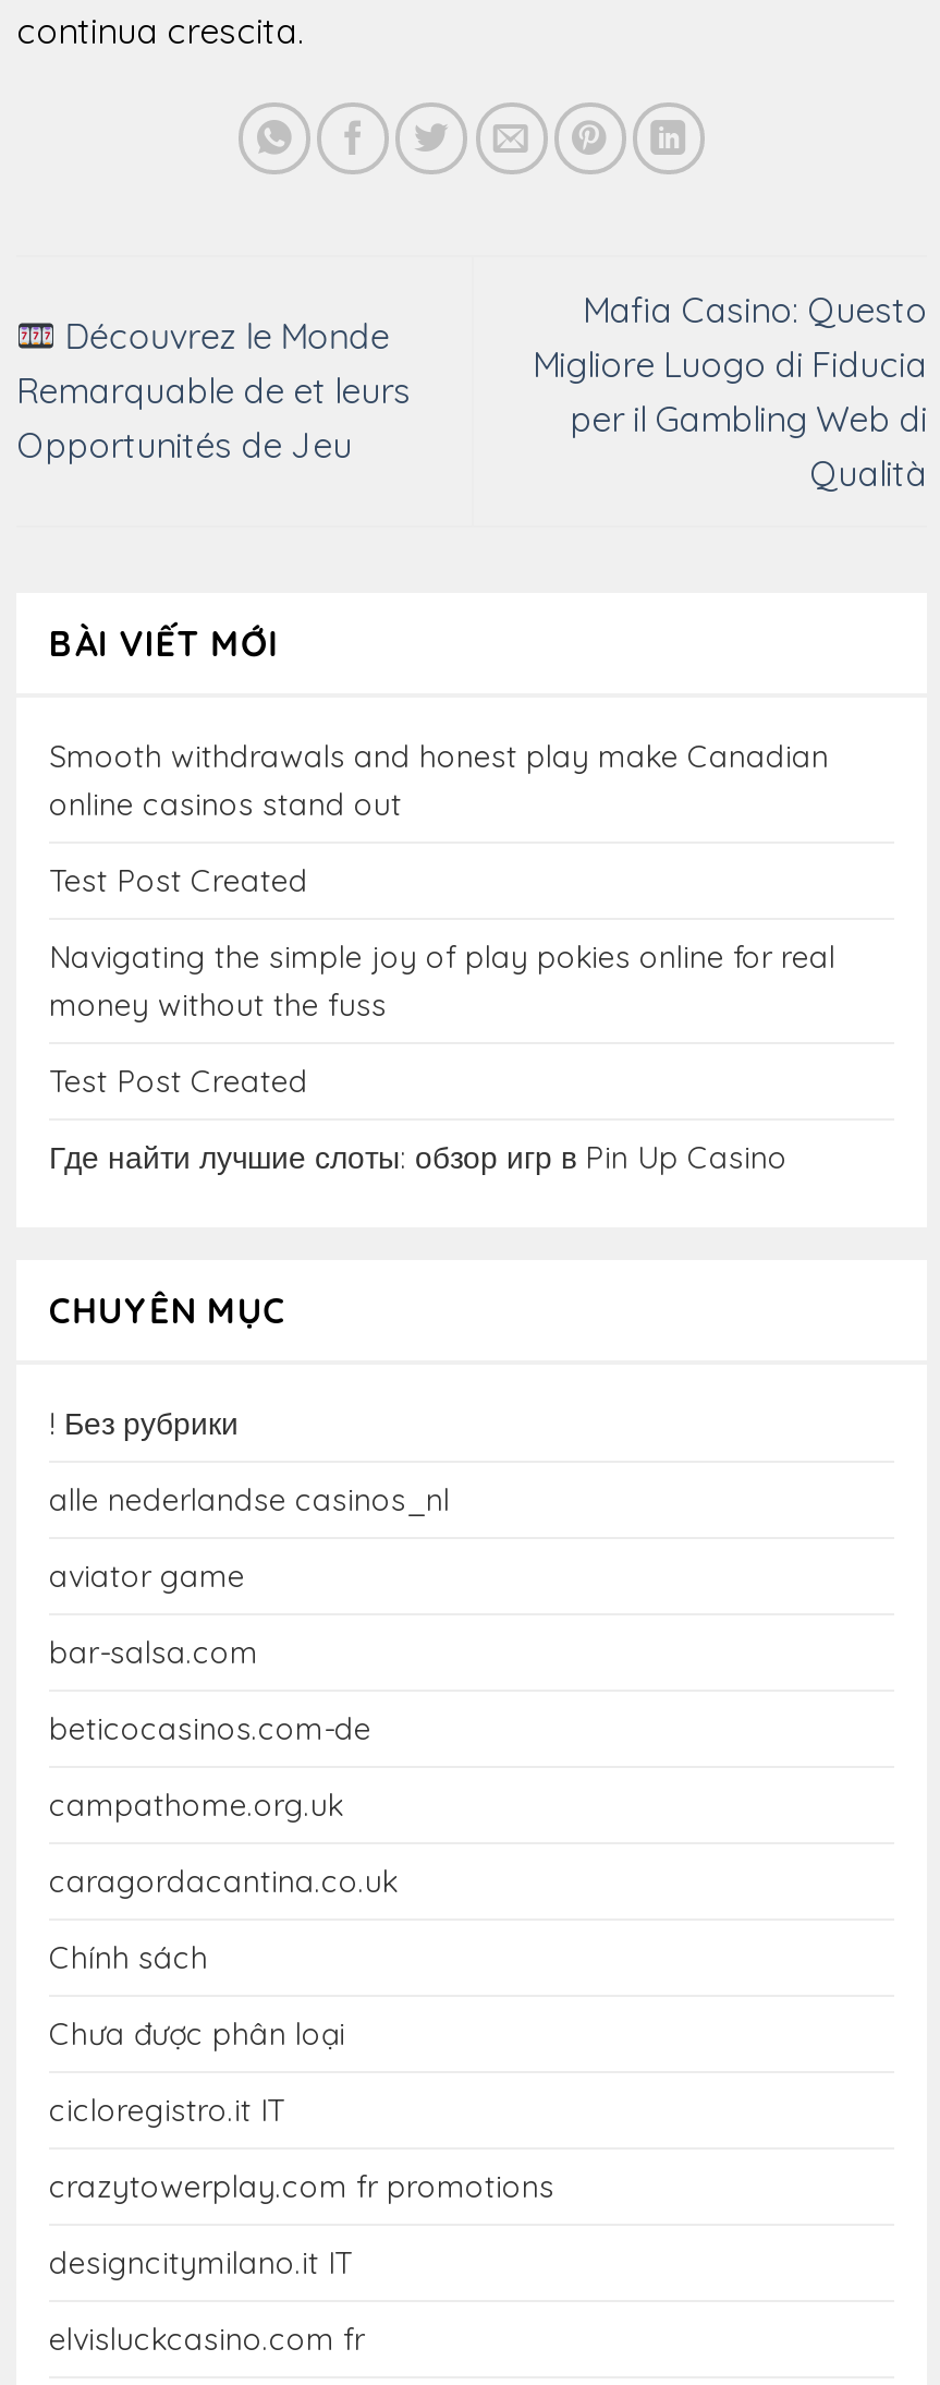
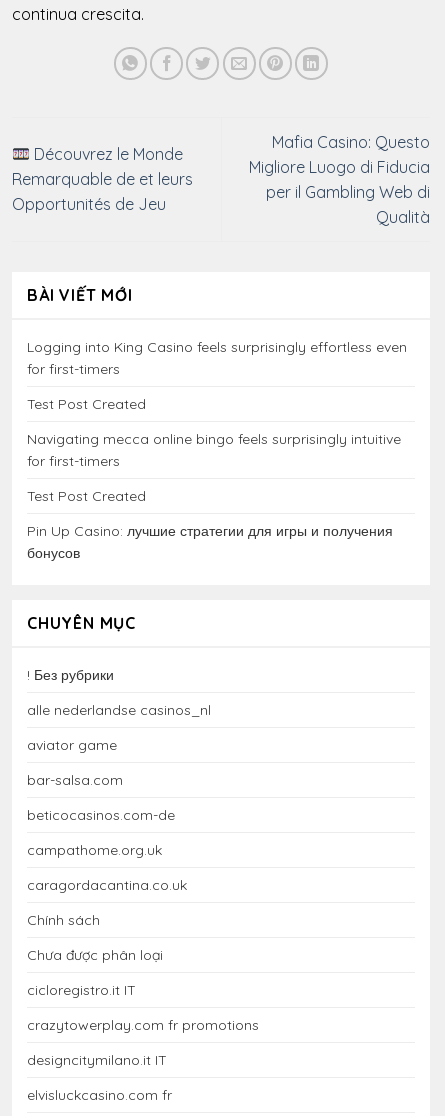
- Smooth withdrawals and honest play make Canadian
- online casinos stand out
+ Logging into King Casino feels surprisingly effortless even
+ for first-timers

- Navigating the simple joy of play pokies online for real
- money without the fuss
+ Navigating mecca online bingo feels surprisingly intuitive
+ for first-timers

- Где найти лучшие слоты: обзор игр в Pin Up Casino
+ Pin Up Casino: лучшие стратегии для игры и получения
+ бонусов
